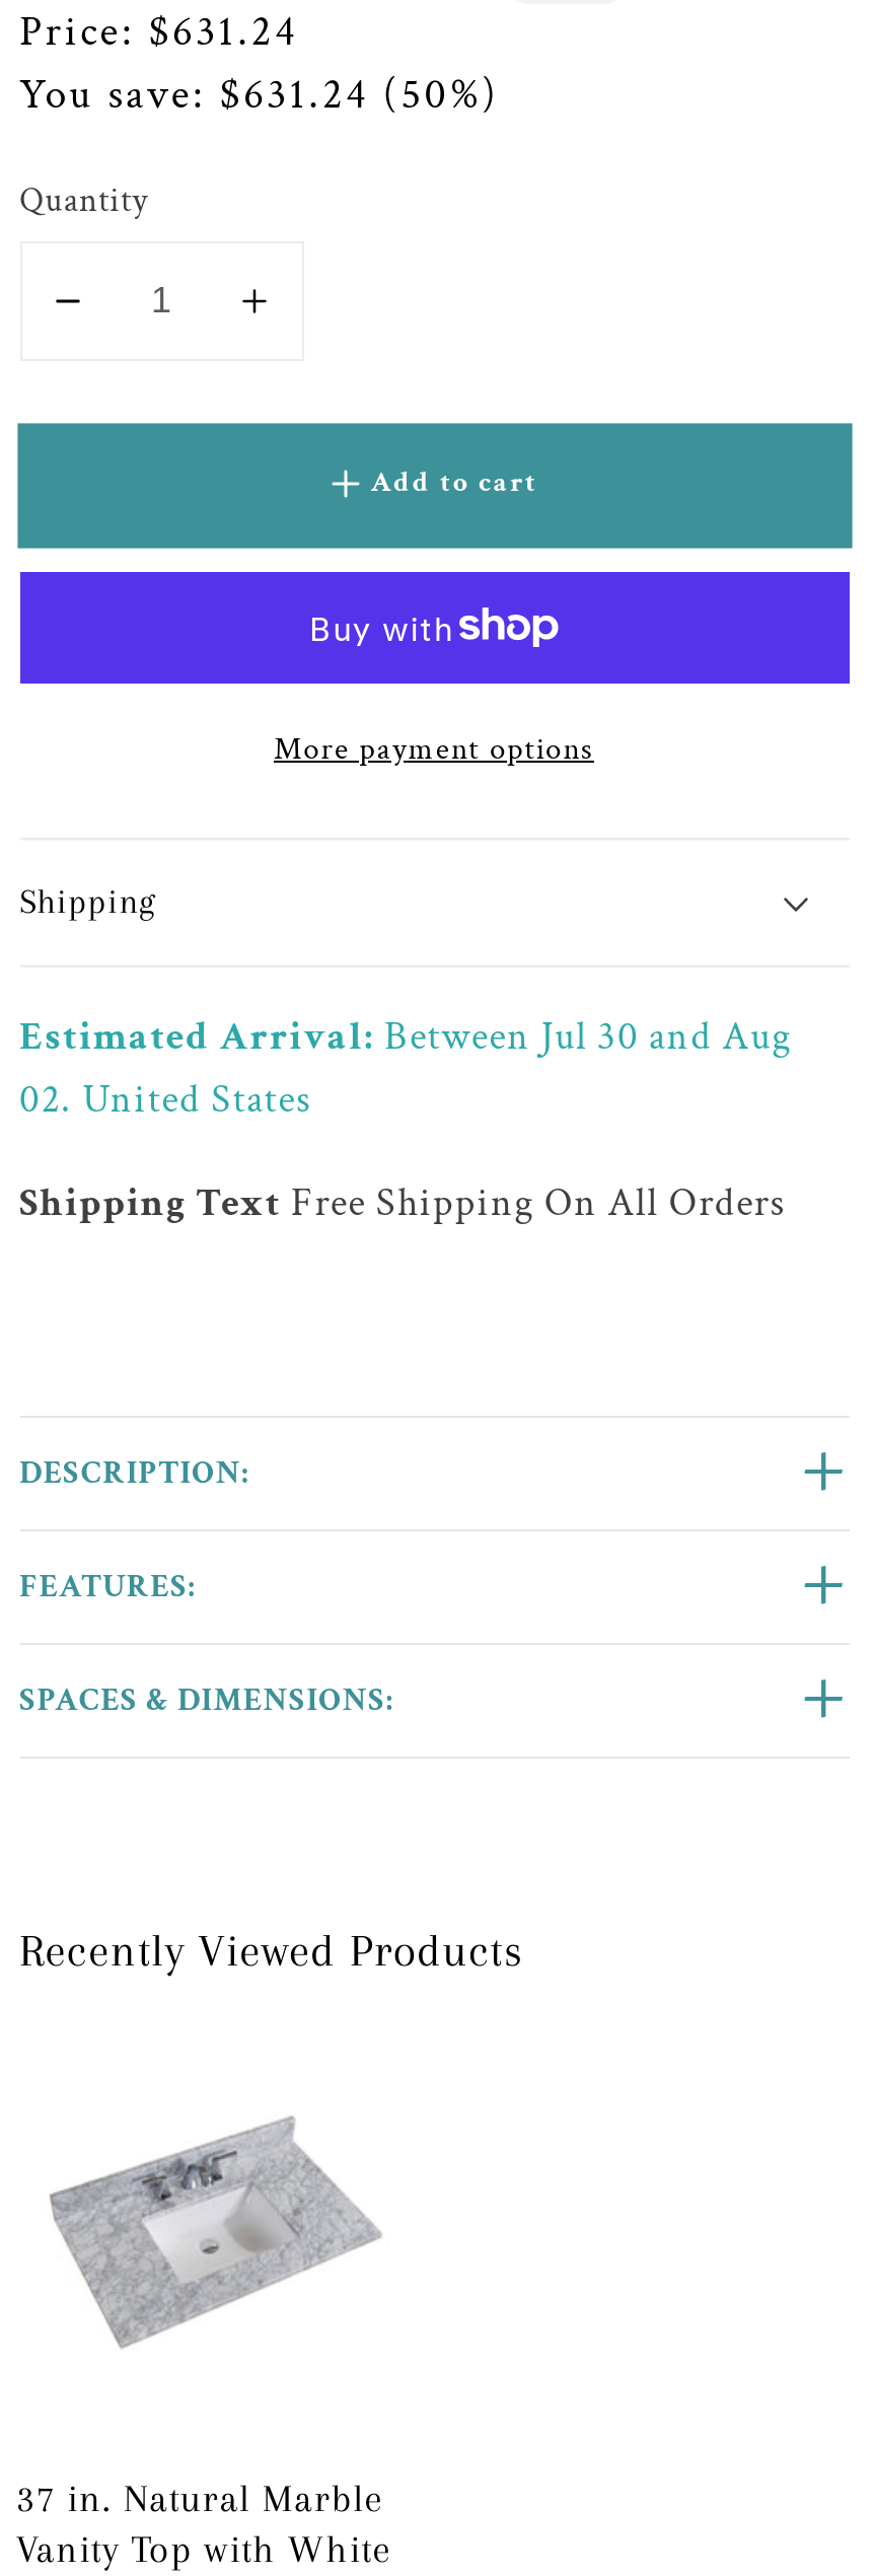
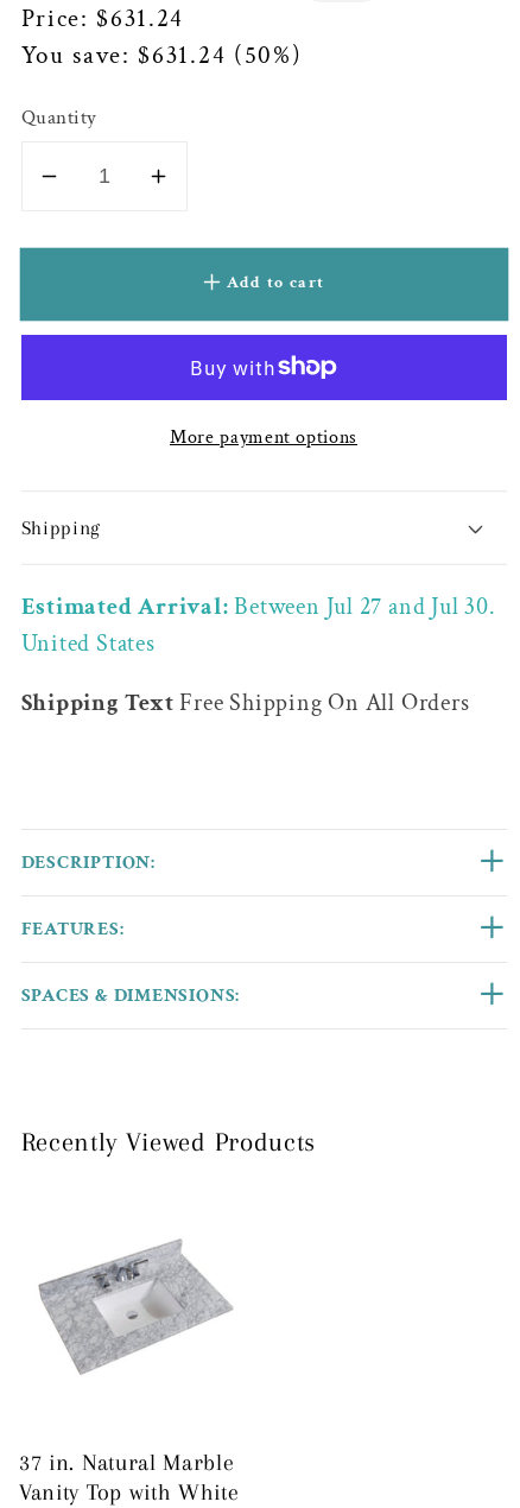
- Estimated Arrival: Between Jul 30 and Aug
- 02. United States
+ Estimated Arrival: Between Jul 27 and Jul 30.
+ United States
